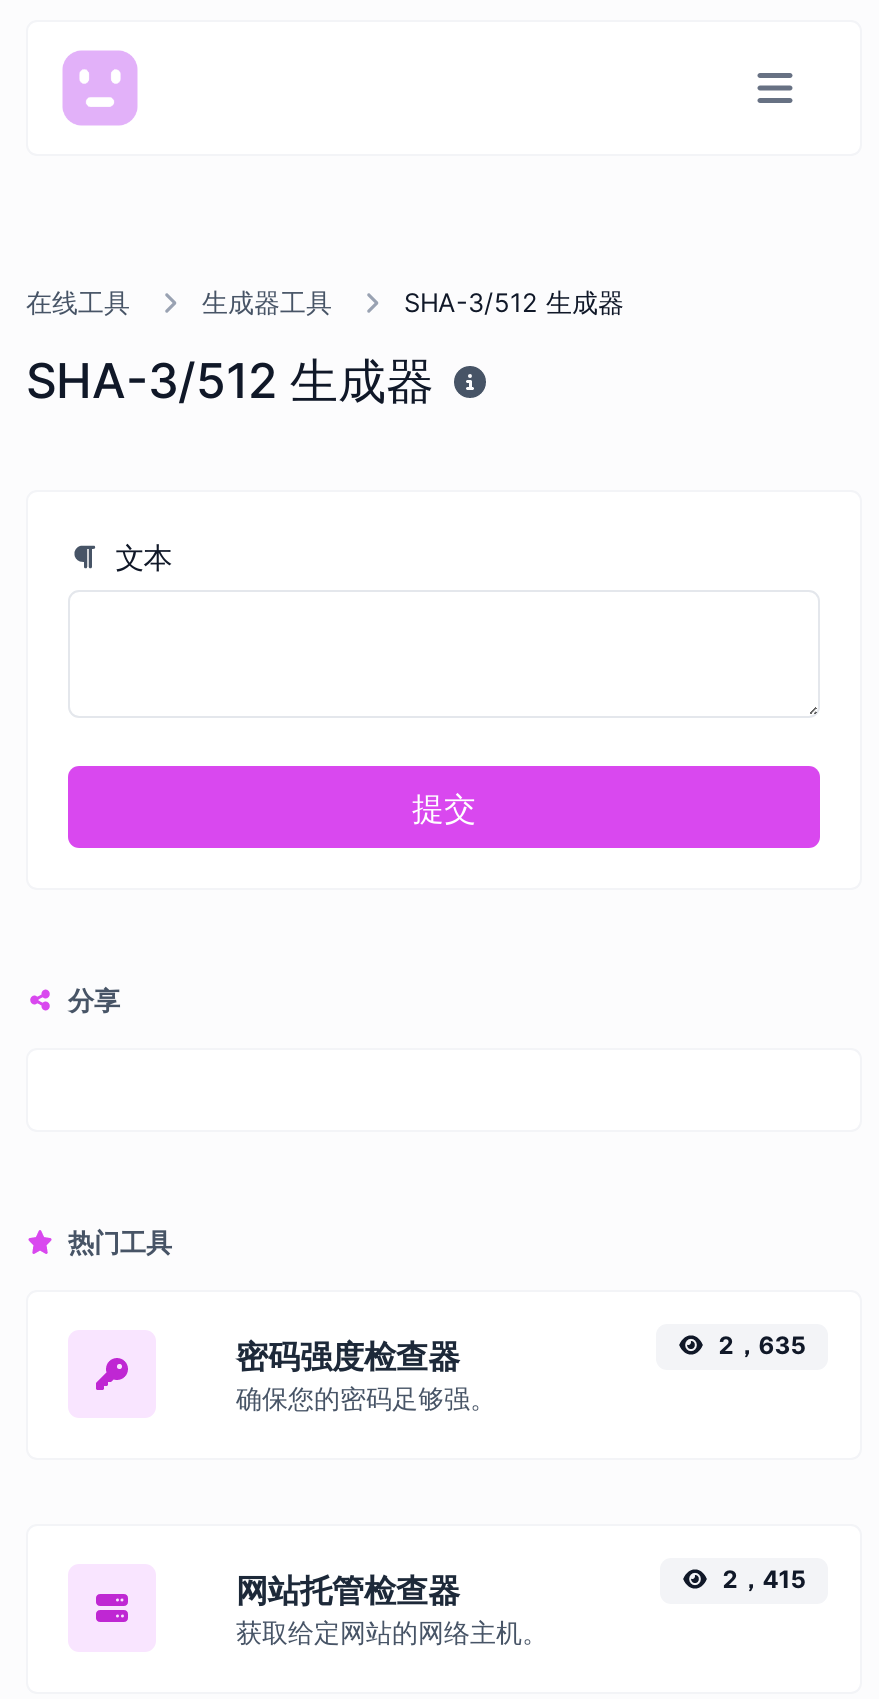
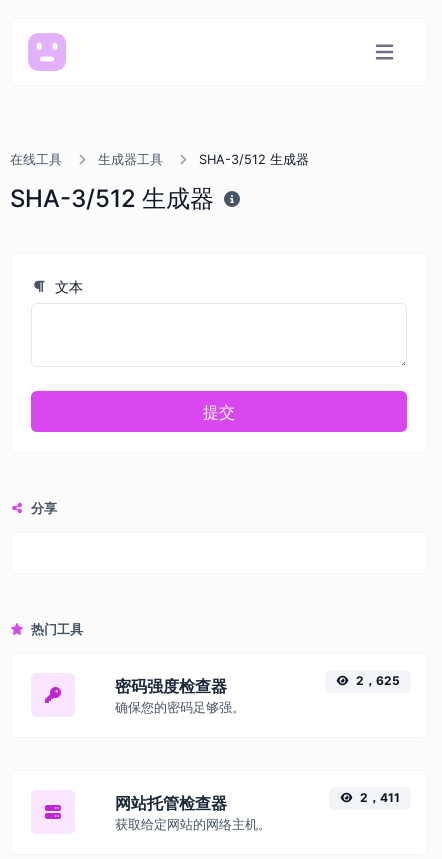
- 2，635
+ 2，625

- 2，415
+ 2，411
